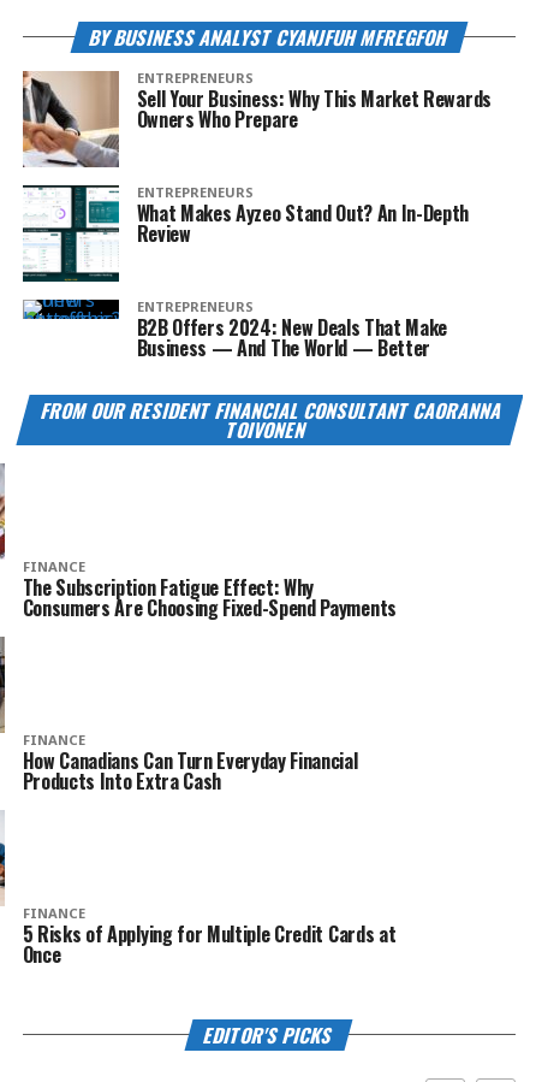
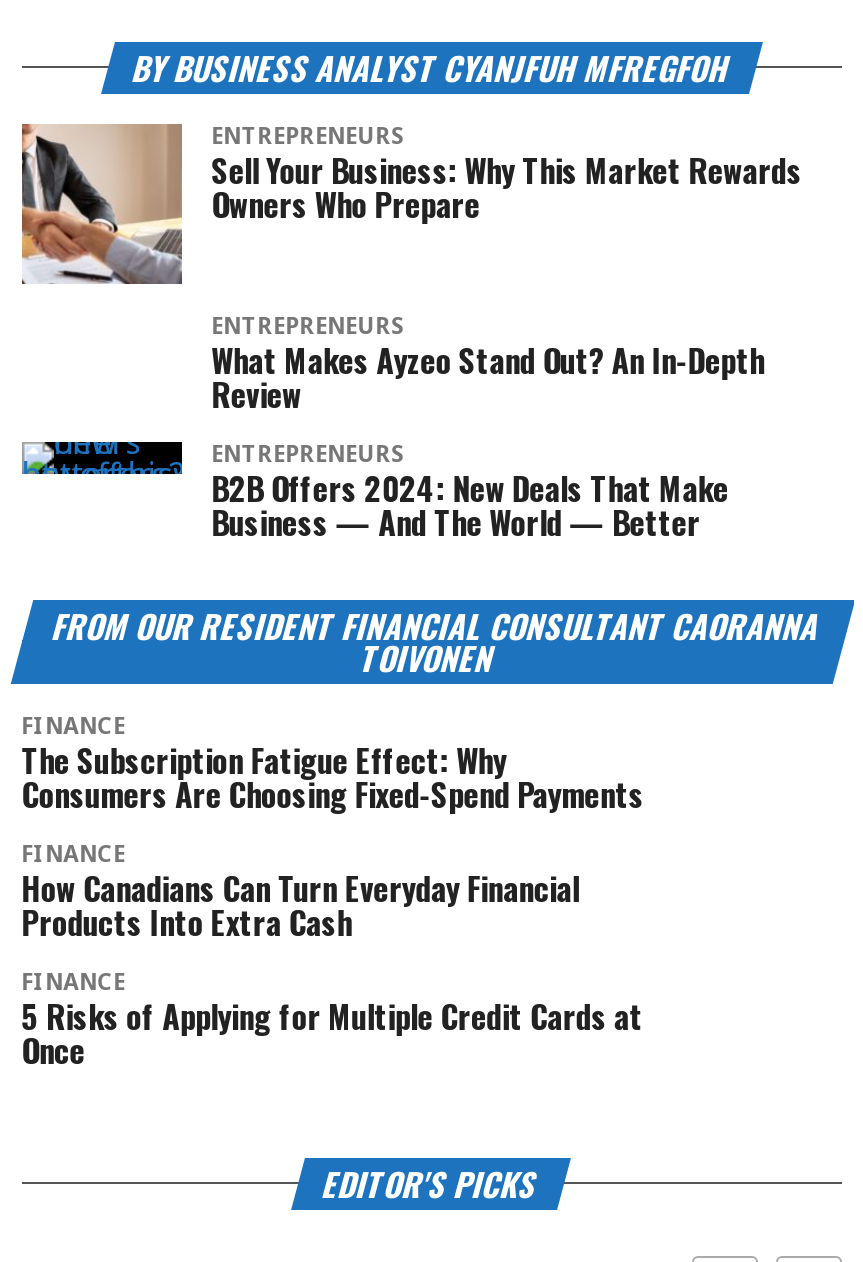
- [image]
